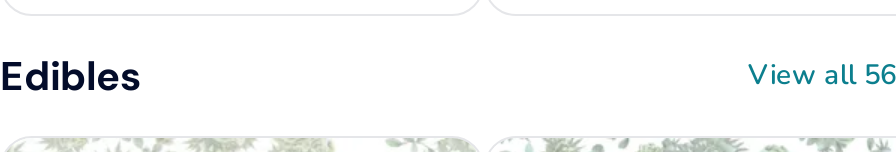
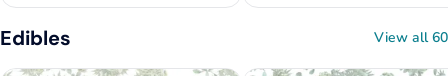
- View all 56
+ View all 60
